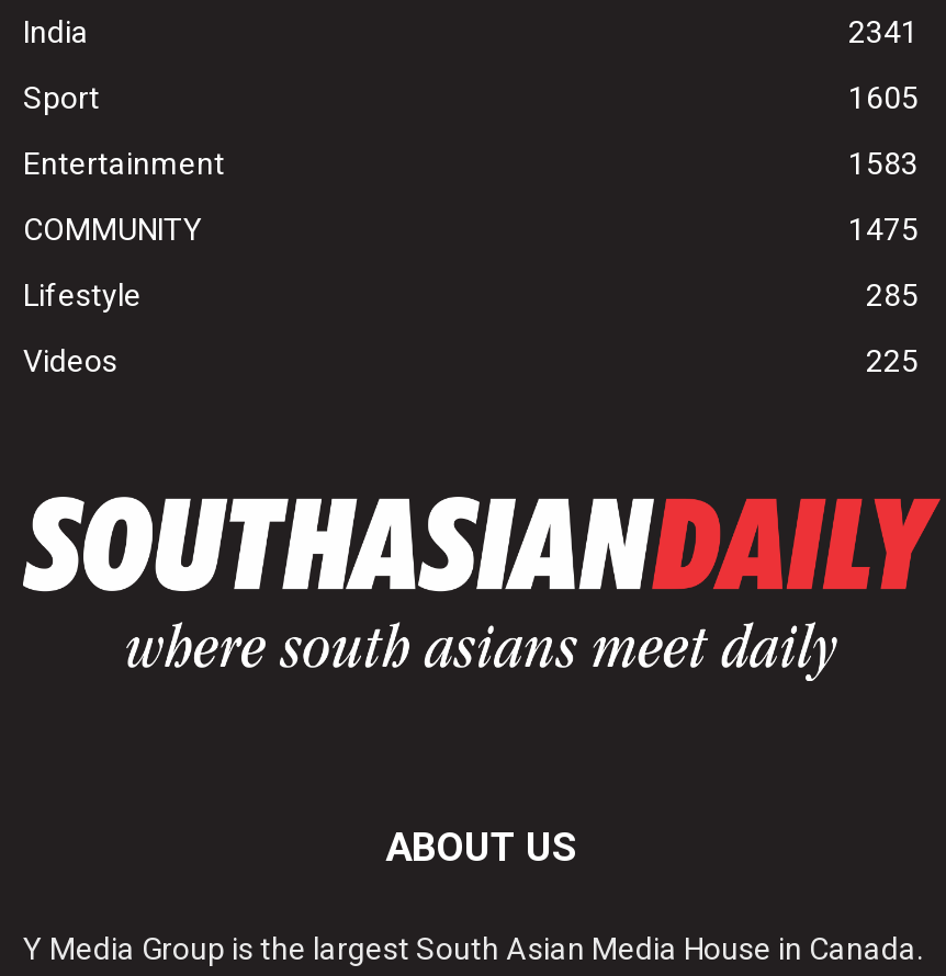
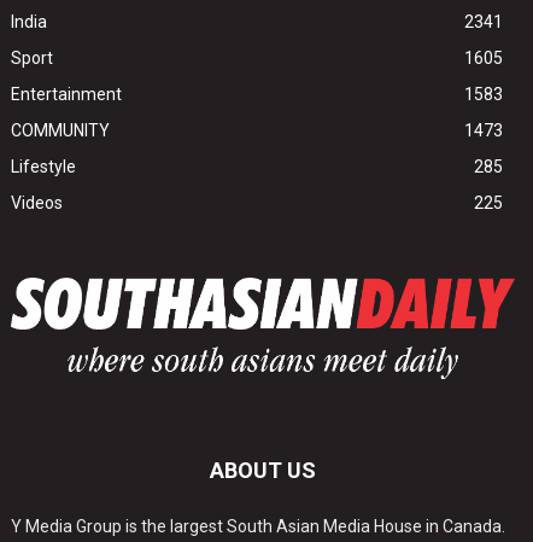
- 1475
+ 1473
